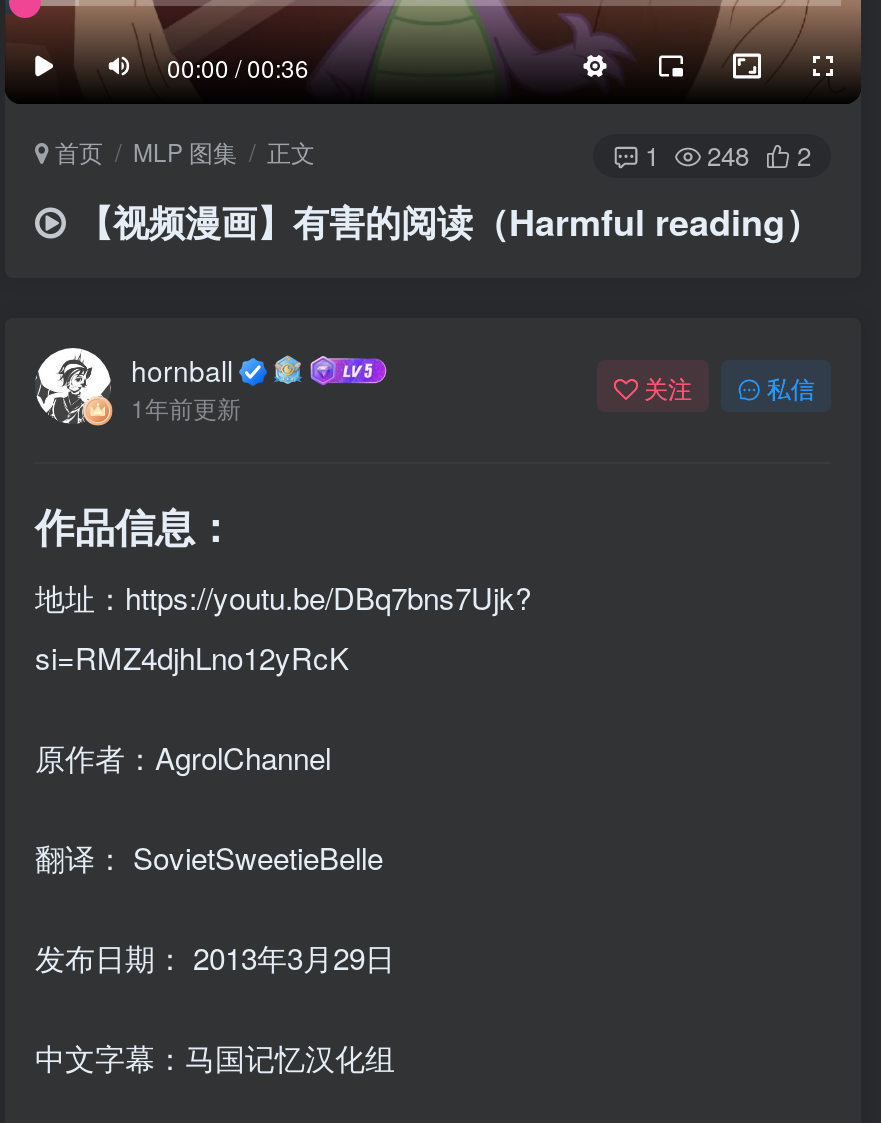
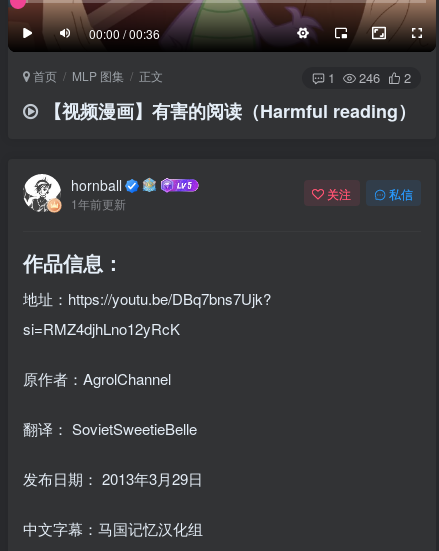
- 248
+ 246
